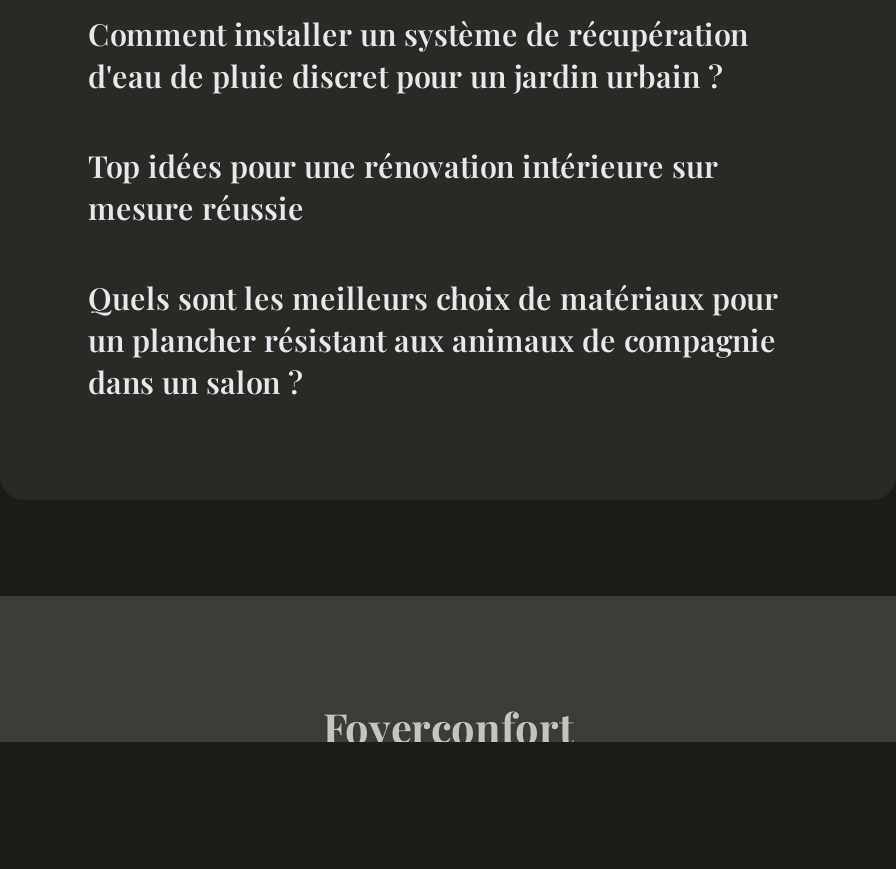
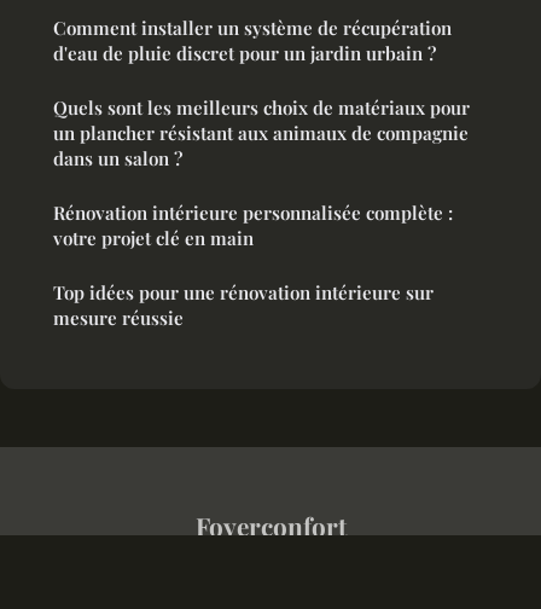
moved down: Top idées pour une rénovation intérieure sur | mesure réussie

moved up: Quels sont les meilleurs choix de matériaux pour | un plancher résistant aux animaux de compagnie | dans un salon ?

+ Rénovation intérieure personnalisée complète :
+ votre projet clé en main
